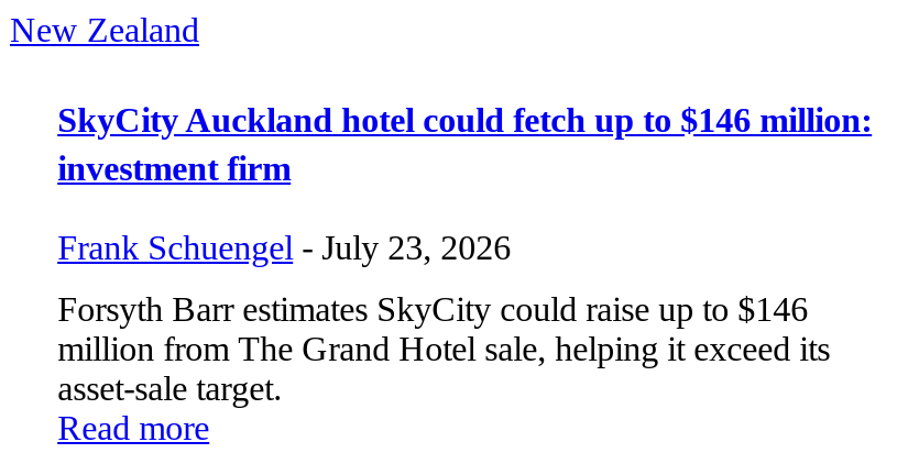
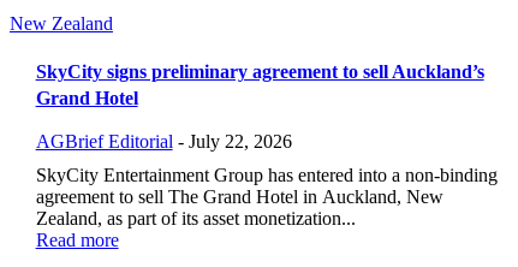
- SkyCity Auckland hotel could fetch up to $146 million:
- investment firm
+ SkyCity signs preliminary agreement to sell Auckland’s
+ Grand Hotel

- Frank Schuengel - July 23, 2026
+ AGBrief Editorial - July 22, 2026

- Forsyth Barr estimates SkyCity could raise up to $146
- million from The Grand Hotel sale, helping it exceed its
- asset-sale target.
+ SkyCity Entertainment Group has entered into a non-binding
+ agreement to sell The Grand Hotel in Auckland, New
+ Zealand, as part of its asset monetization...
